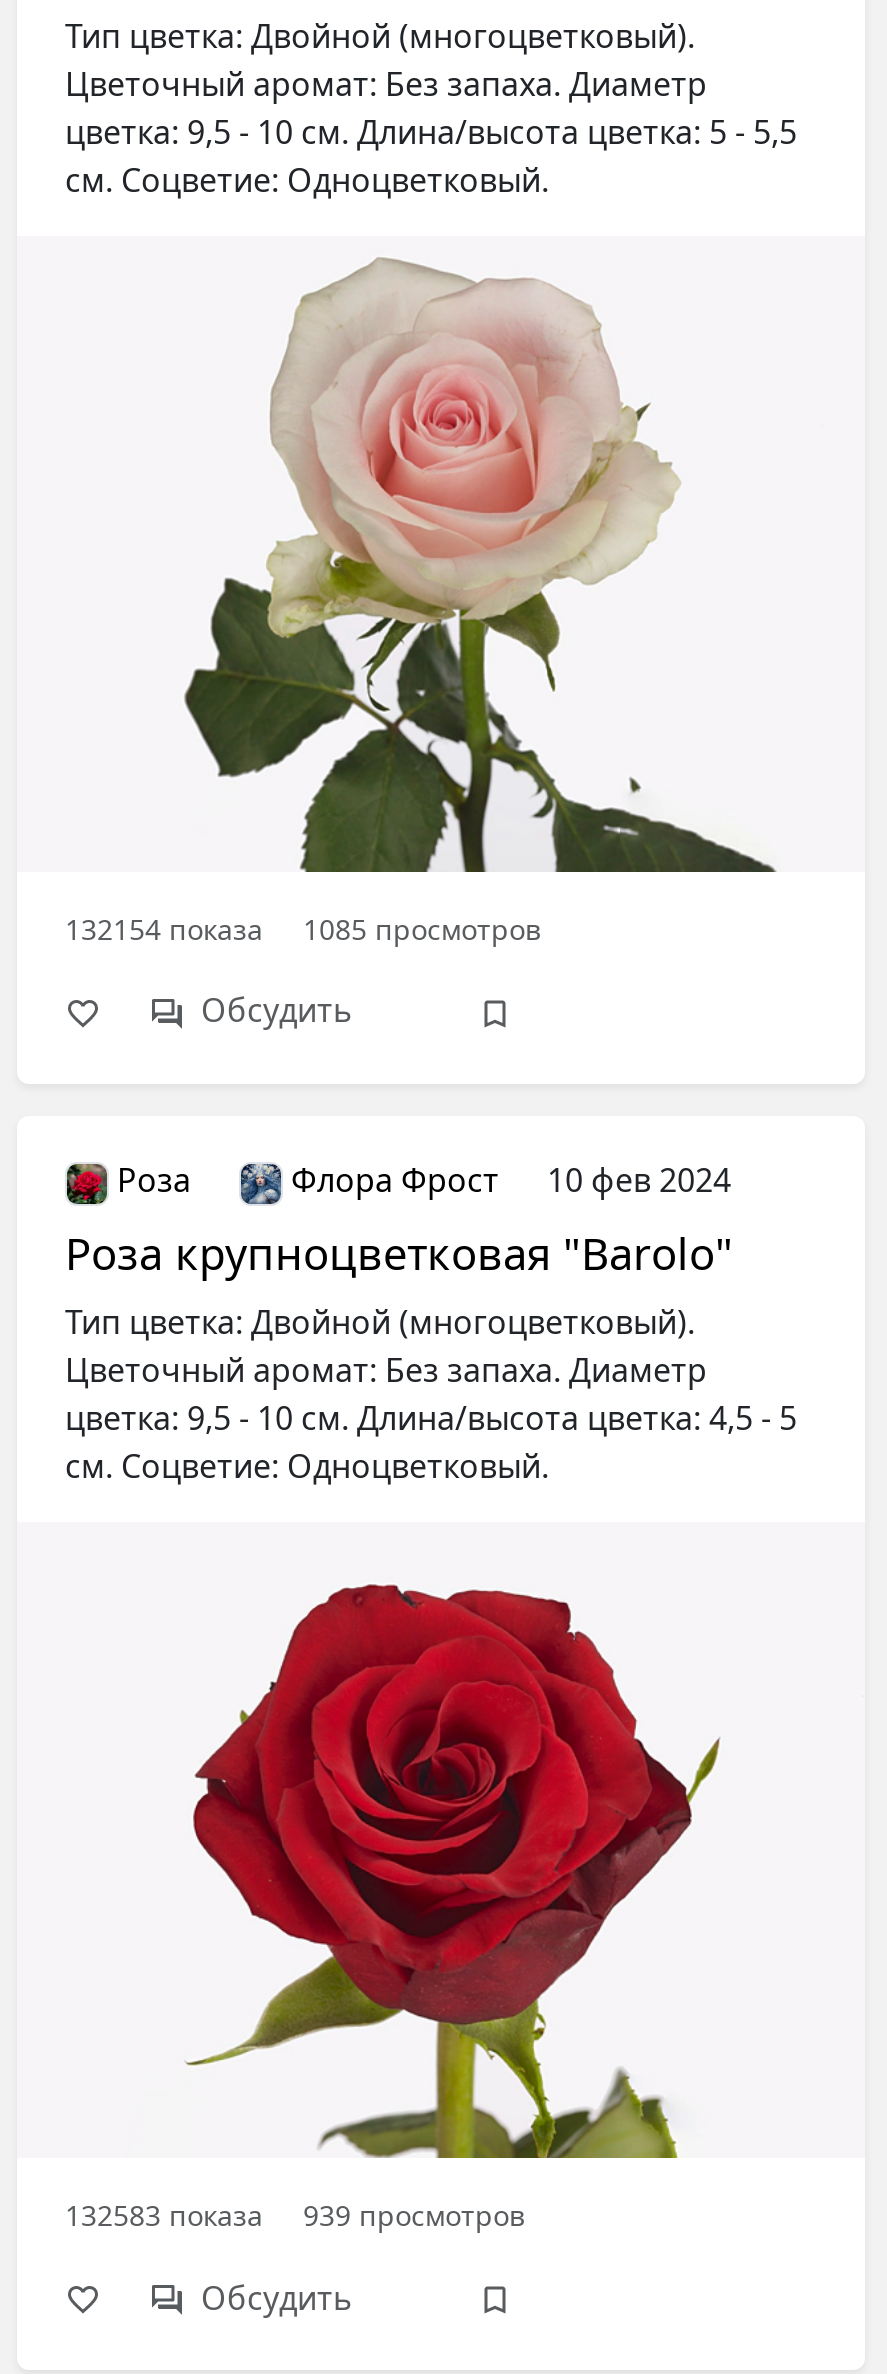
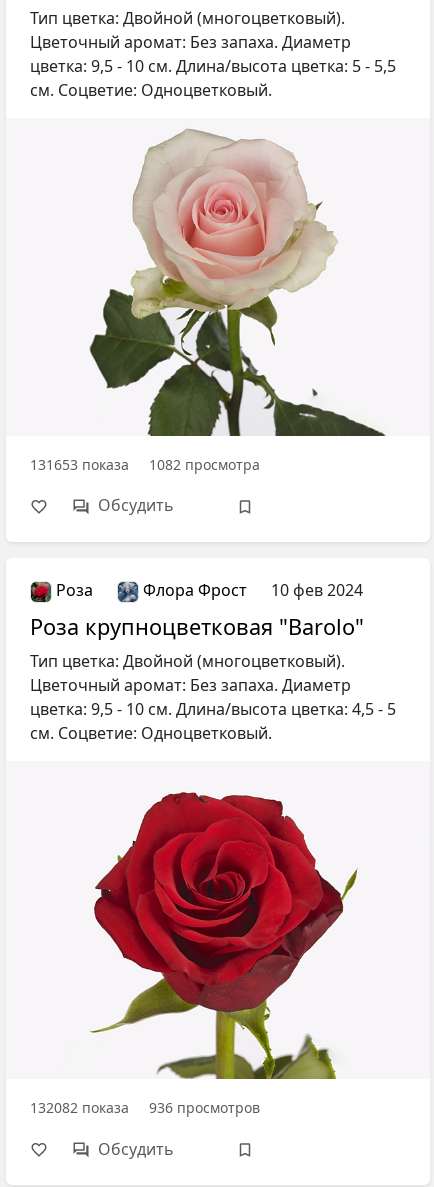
- 132154 показа
- 1085 просмотров
+ 131653 показа
+ 1082 просмотра

- 132583 показа
+ 132082 показа

- 939 просмотров
+ 936 просмотров
